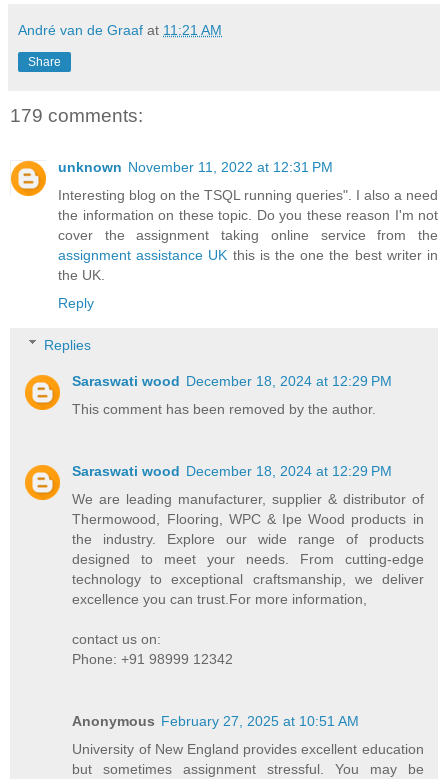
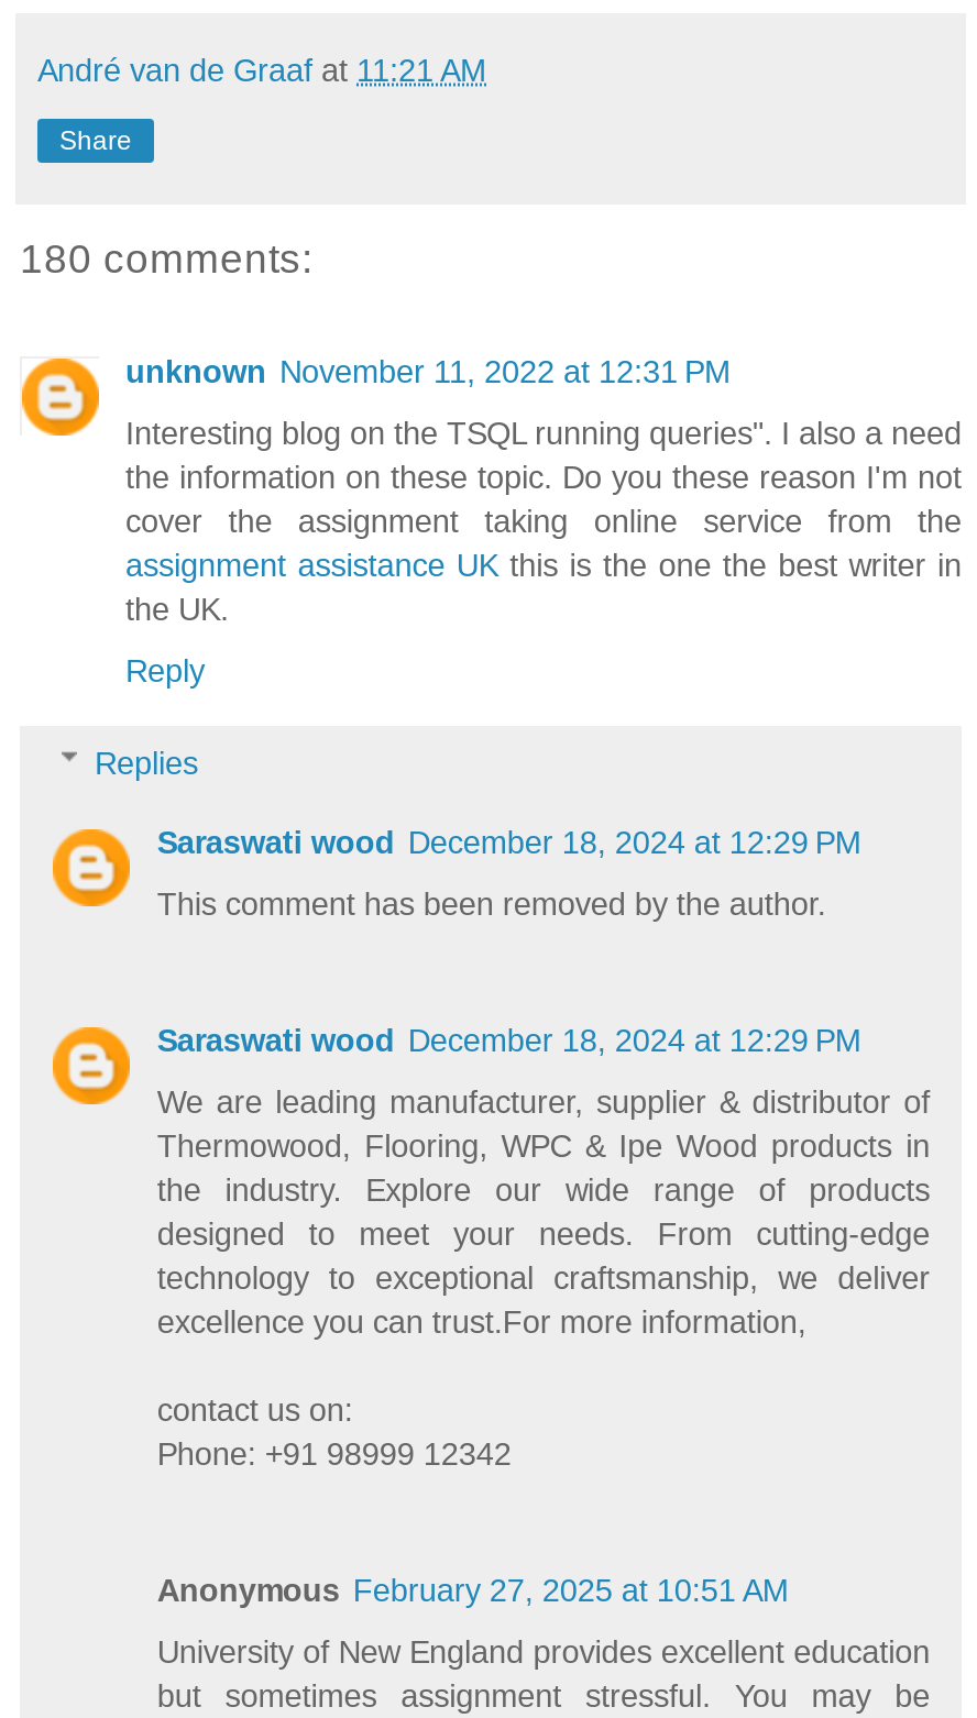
- 179 comments:
+ 180 comments:
